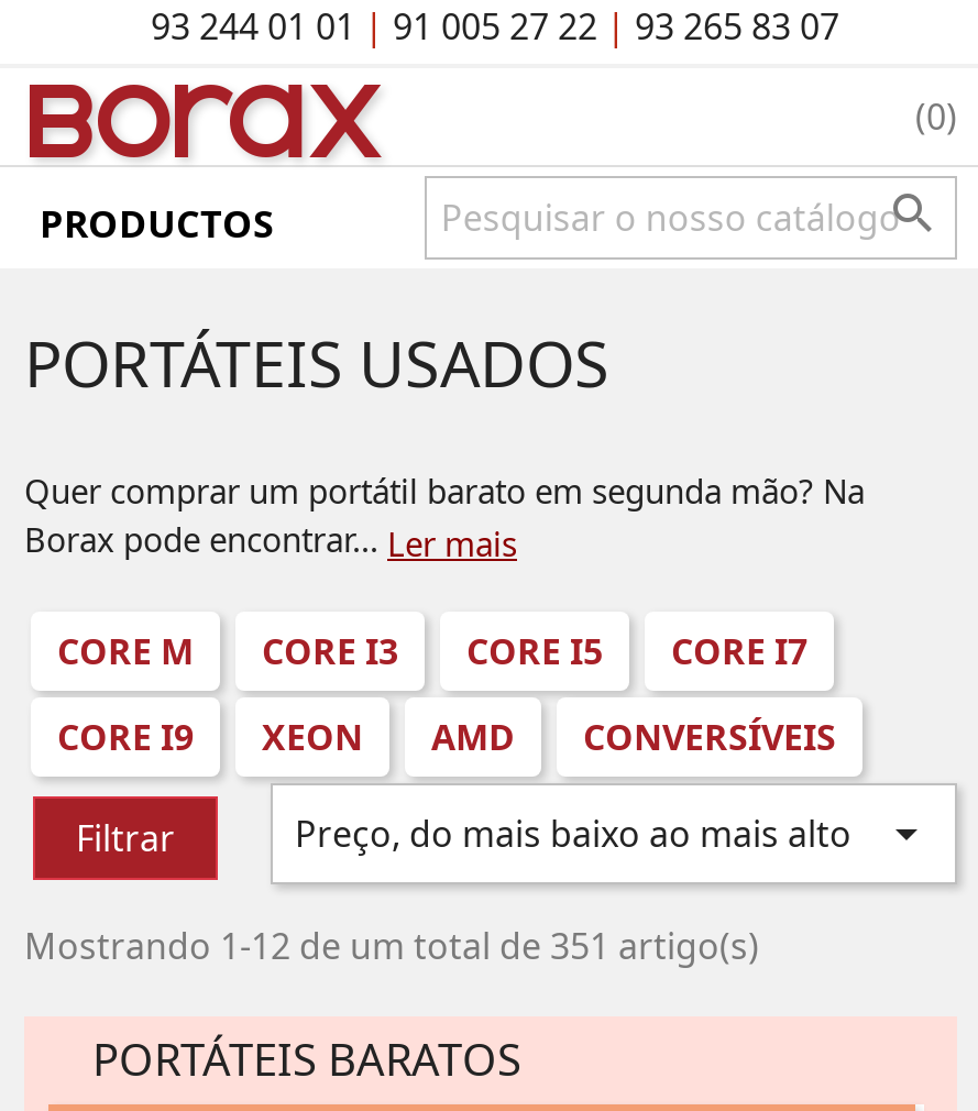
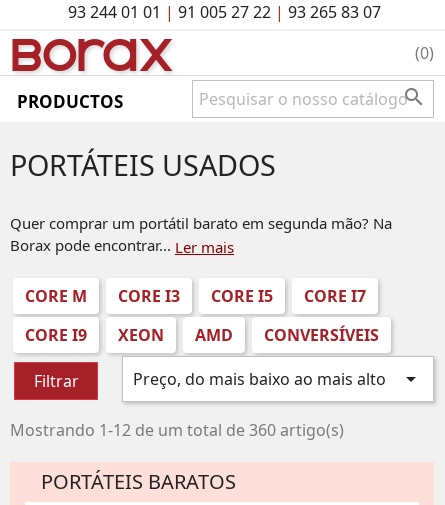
- Mostrando 1-12 de um total de 351 artigo(s)
+ Mostrando 1-12 de um total de 360 artigo(s)
